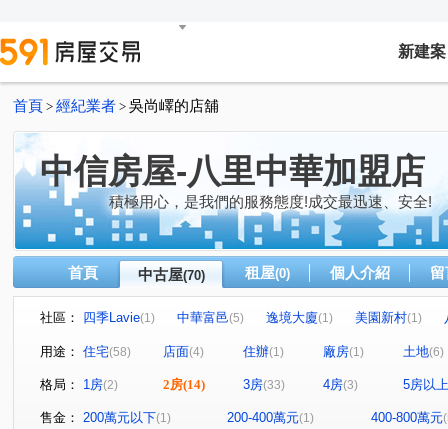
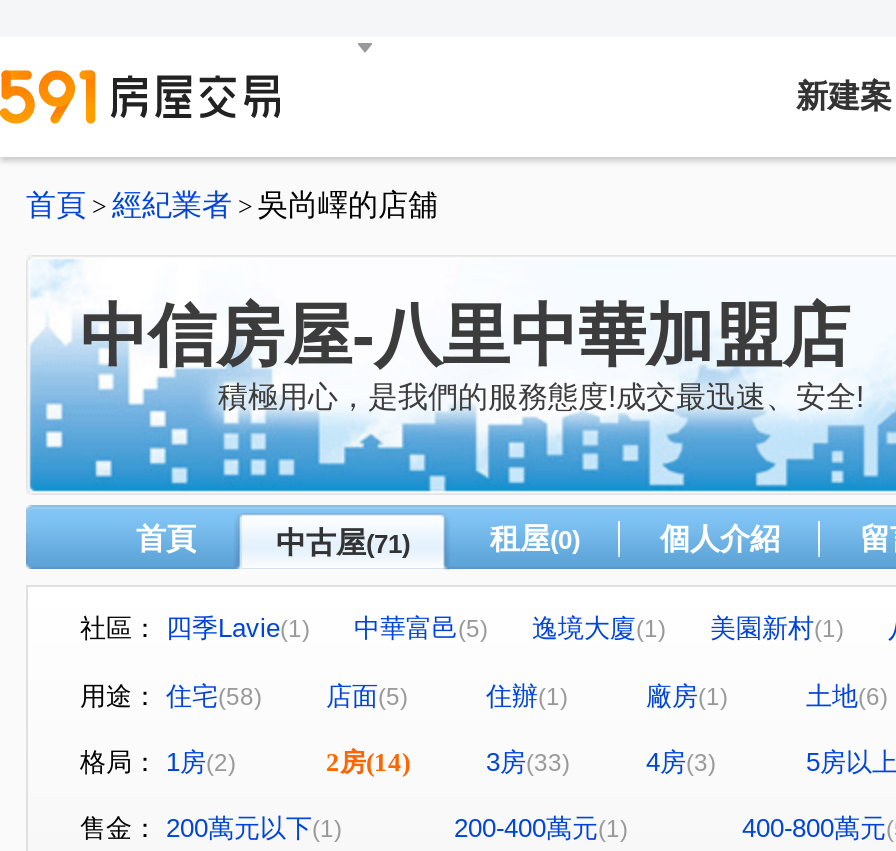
- 中古屋(70)
+ 中古屋(71)

- 店面(4)
+ 店面(5)
